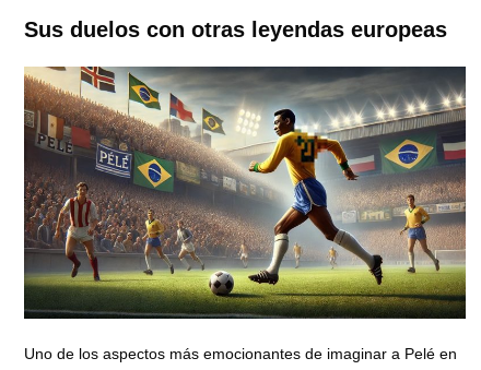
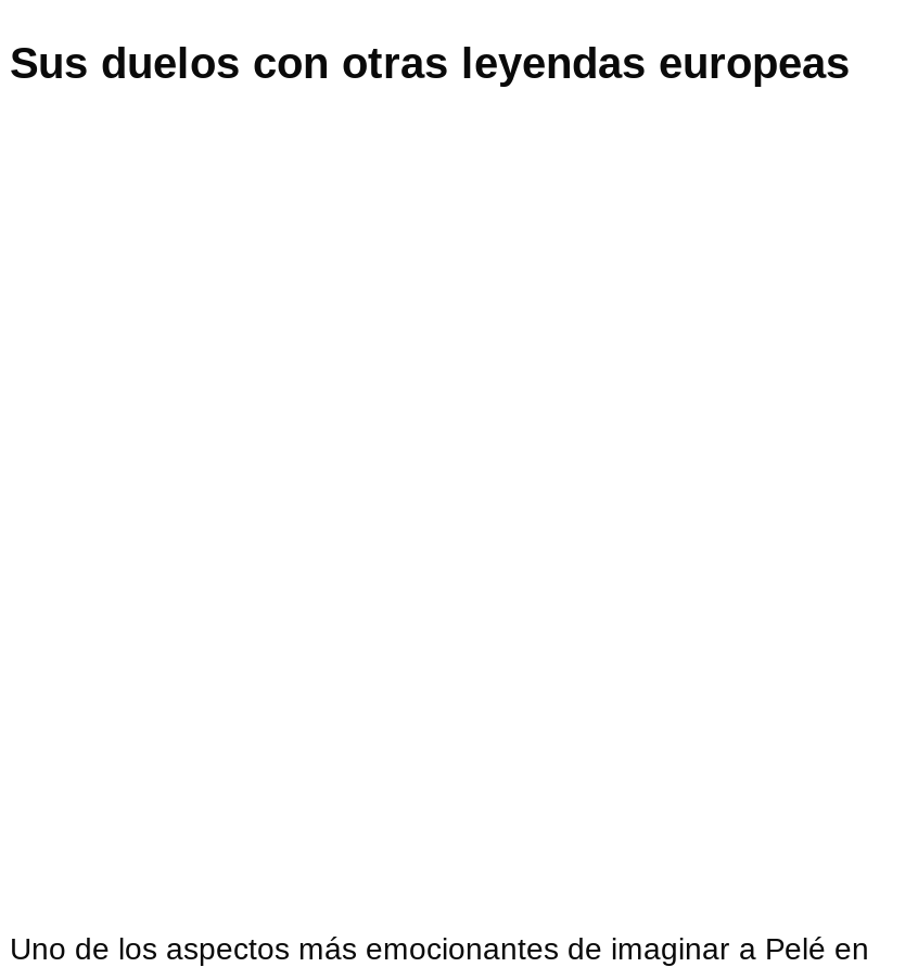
- [image]
